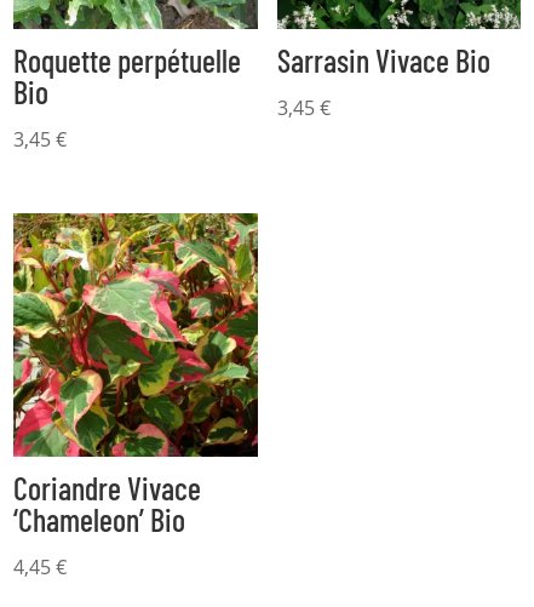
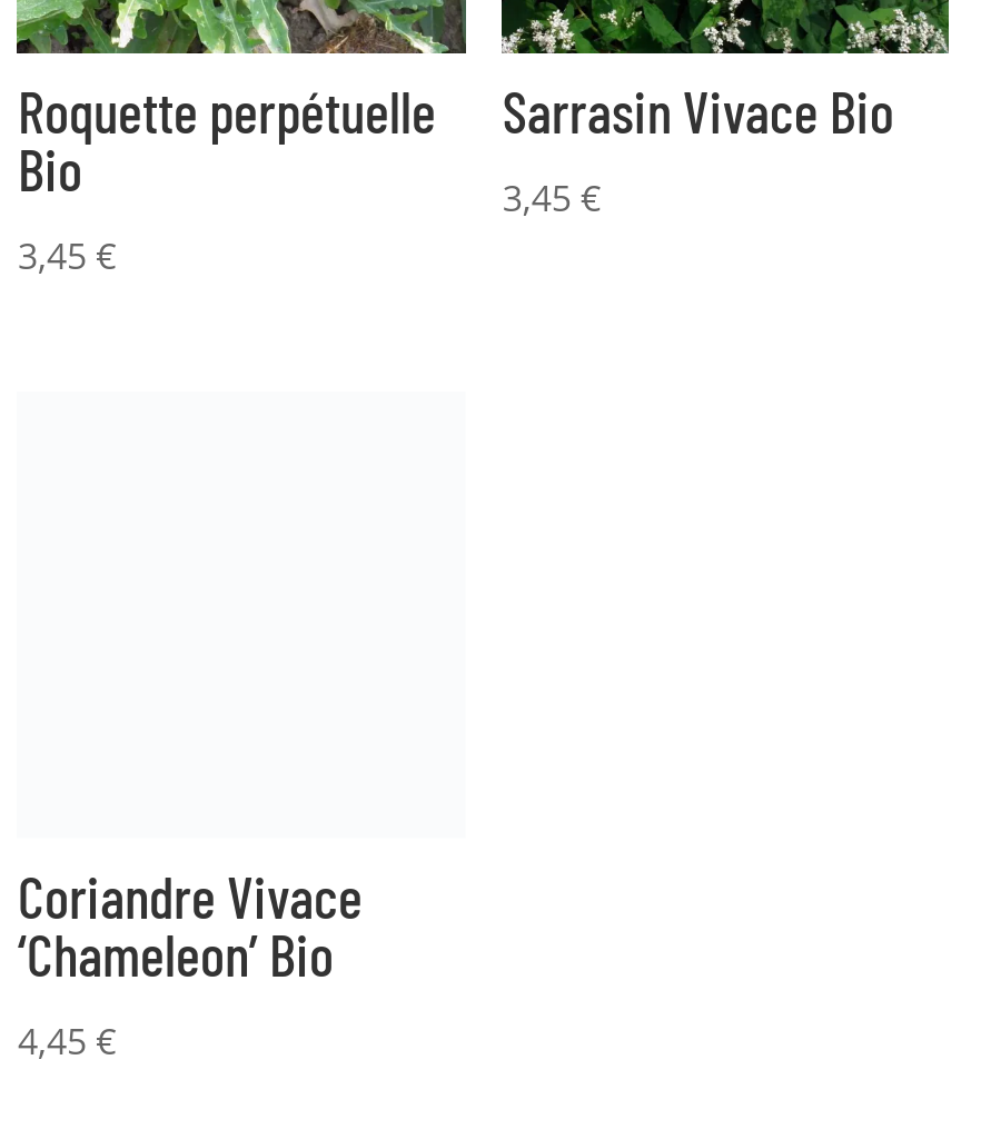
- [image]
